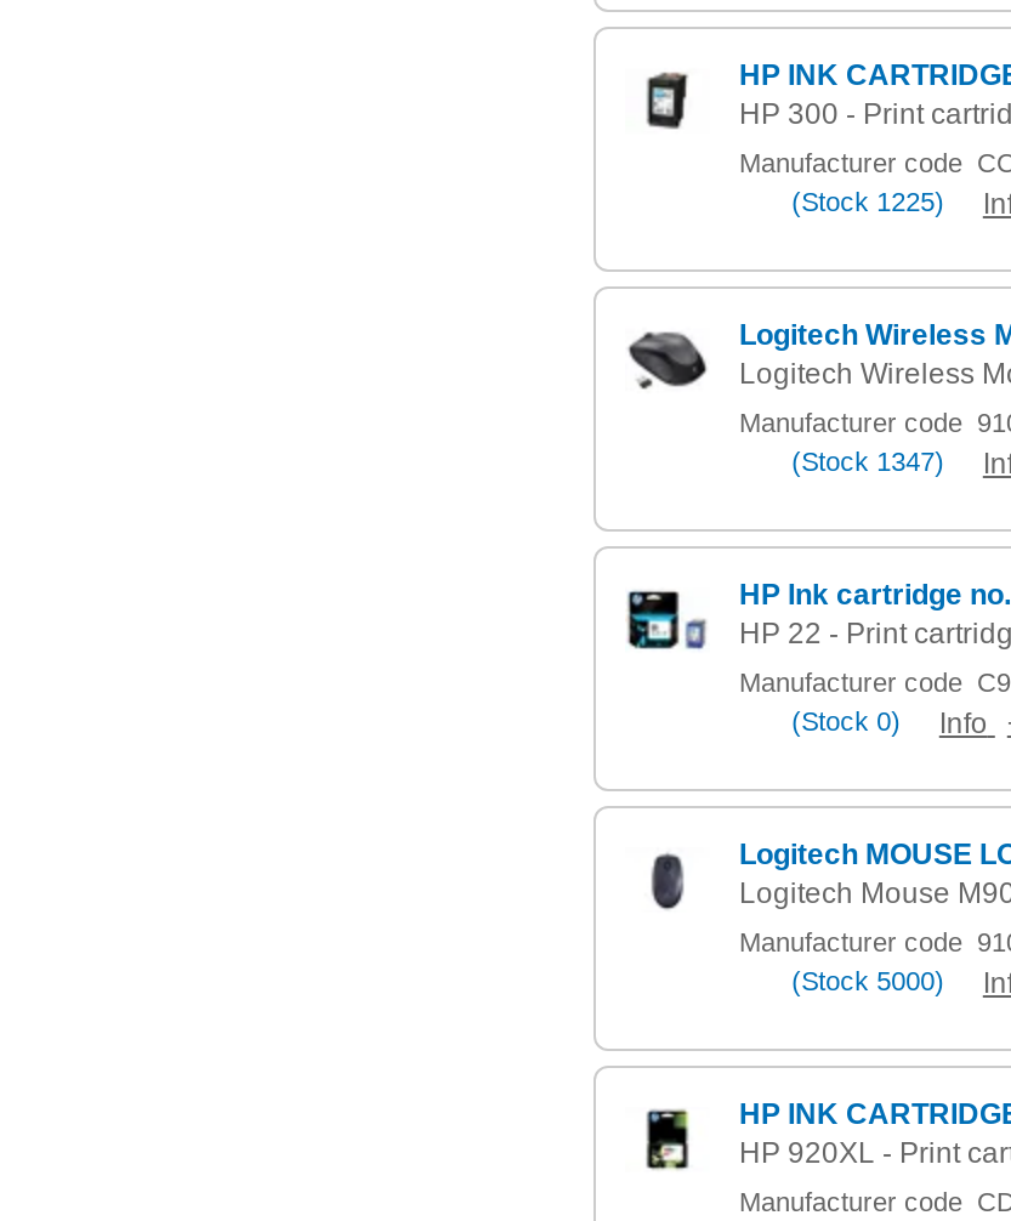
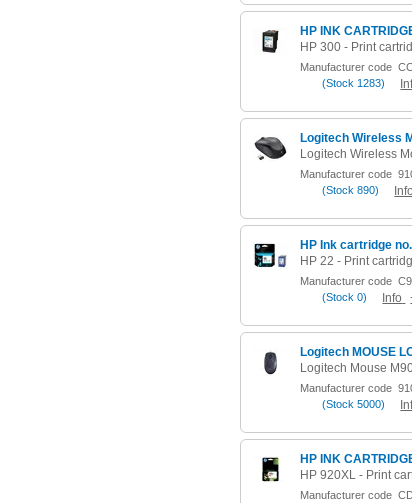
- (Stock 1225)
+ (Stock 1283)

- (Stock 1347)
+ (Stock 890)
